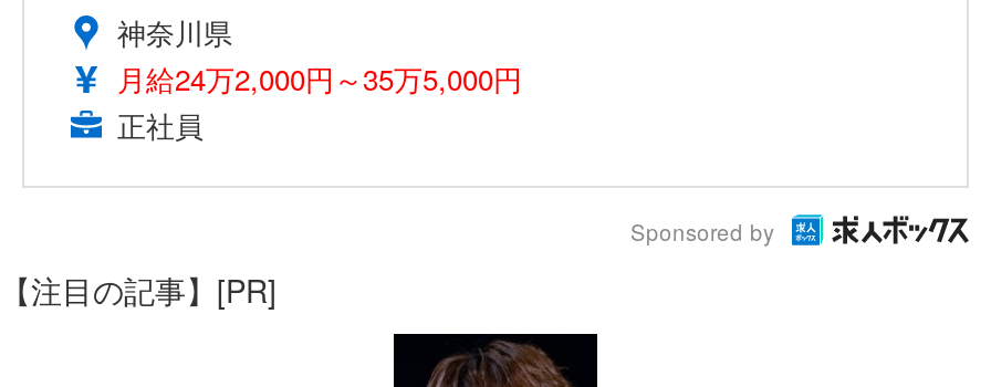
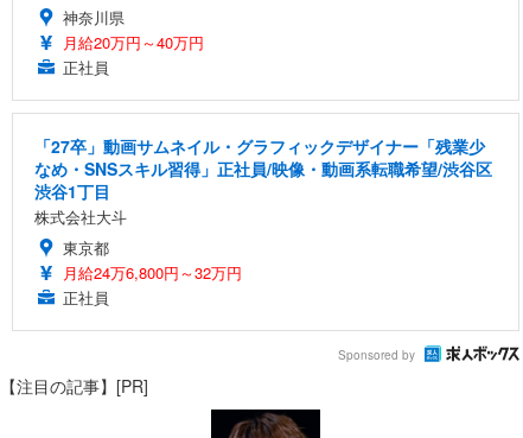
- 月給24万2,000円～35万5,000円
+ 月給20万円～40万円
+ 正社員
+ 「27卒」動画サムネイル・グラフィックデザイナー「残業少
+ なめ・SNSスキル習得」正社員/映像・動画系転職希望/渋谷区
+ 渋谷1丁目
+ 株式会社大斗
+ 東京都
+ 月給24万6,800円～32万円
